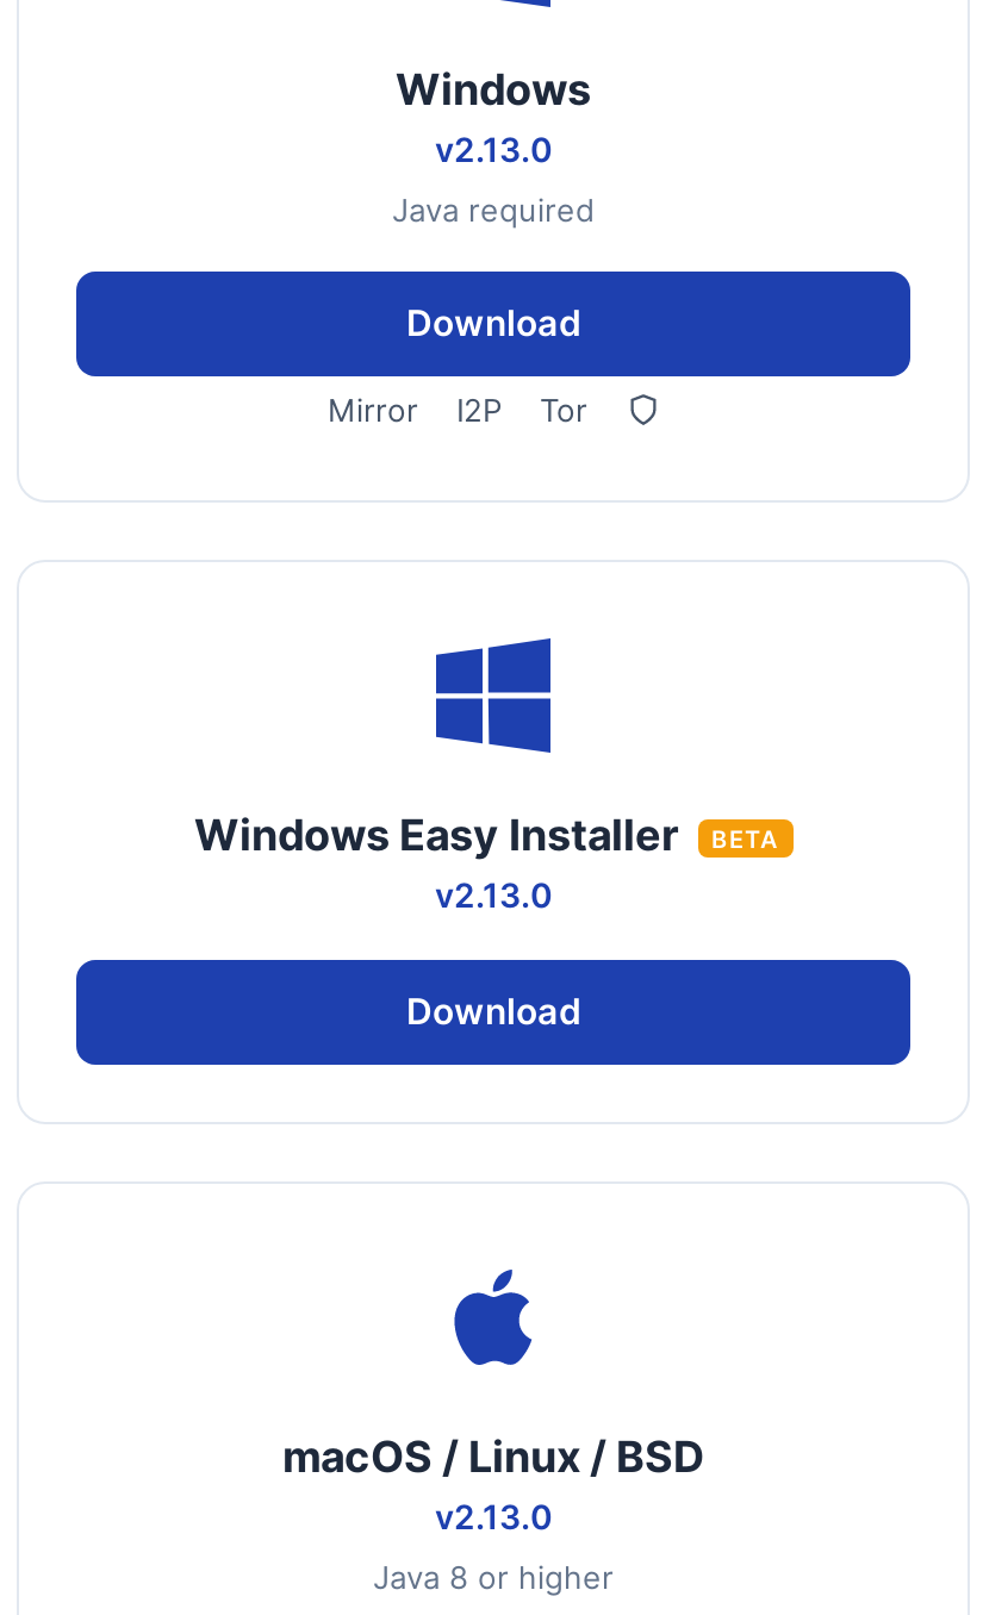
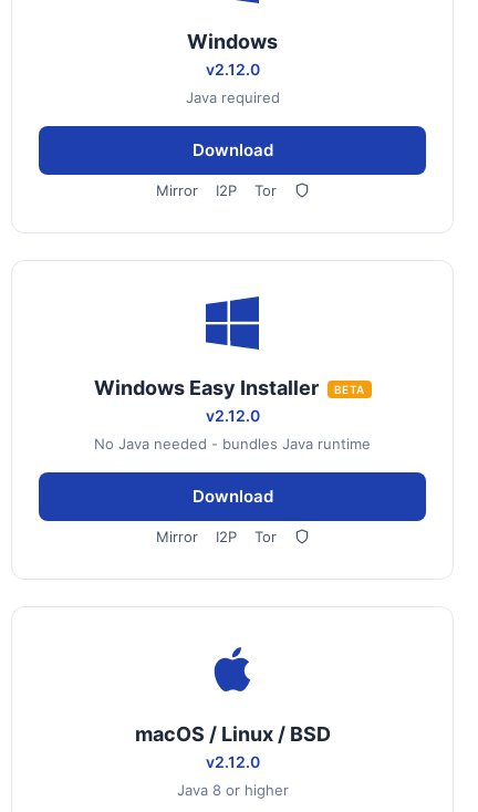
- v2.13.0
+ v2.12.0

- v2.13.0
+ v2.12.0
+ No Java needed - bundles Java runtime

+ Mirror
+ I2P
+ Tor

- v2.13.0
+ v2.12.0
